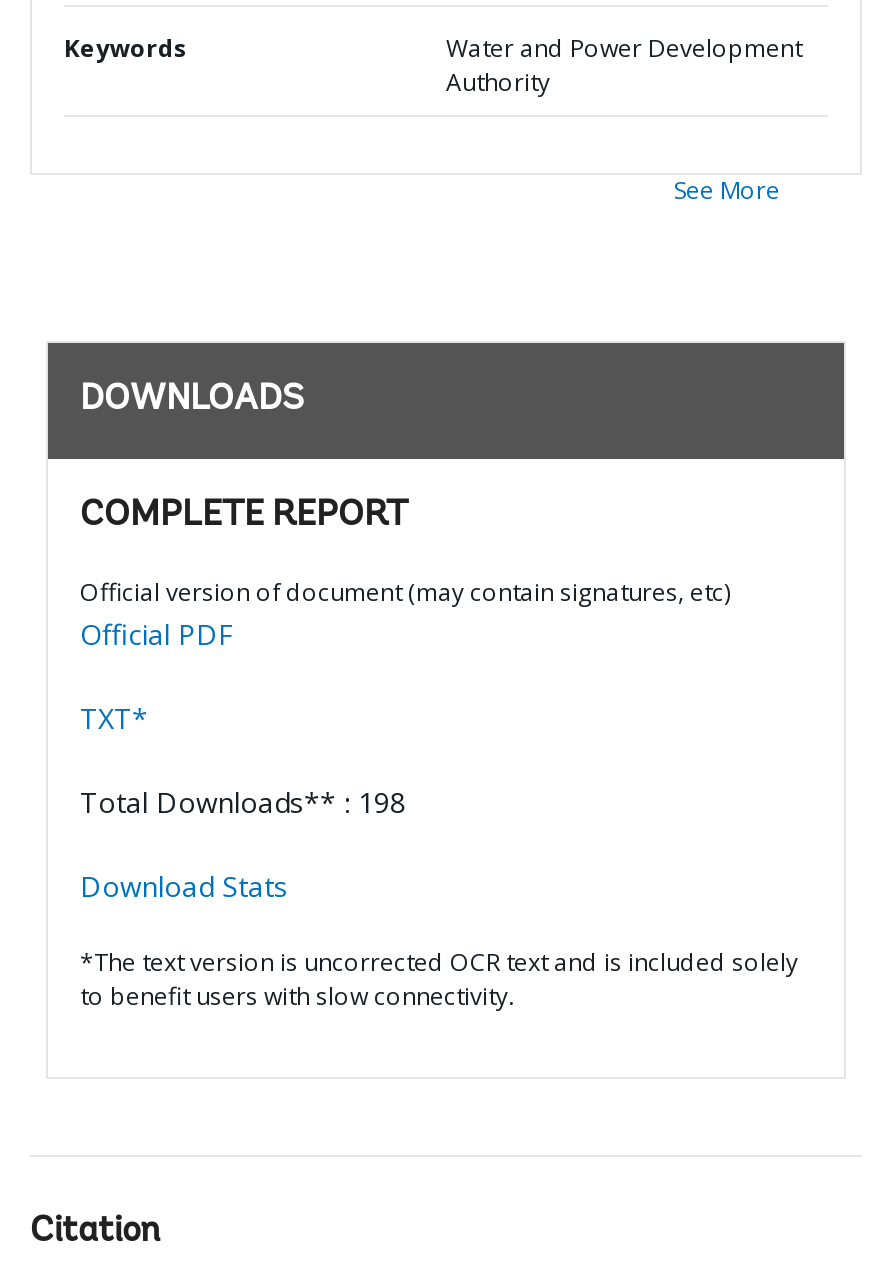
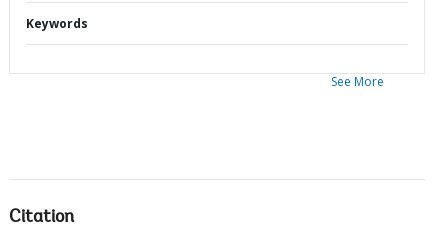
- Water and Power Development
- Authority

- DOWNLOADS
- COMPLETE REPORT
- Official version of document (may contain signatures, etc)
- Official PDF
- TXT*
- Total Downloads** : 198
- Download Stats
- *The text version is uncorrected OCR text and is included solely
- to benefit users with slow connectivity.
